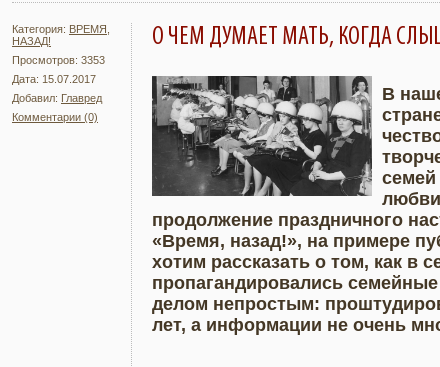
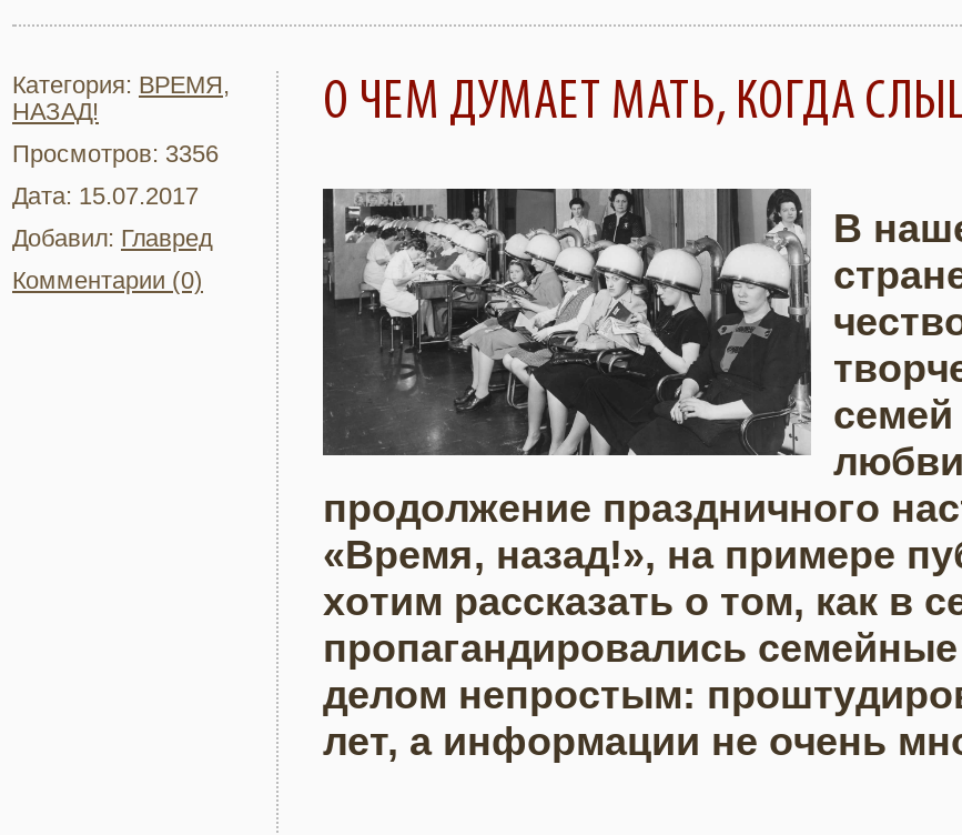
- Просмотров: 3353
+ Просмотров: 3356
